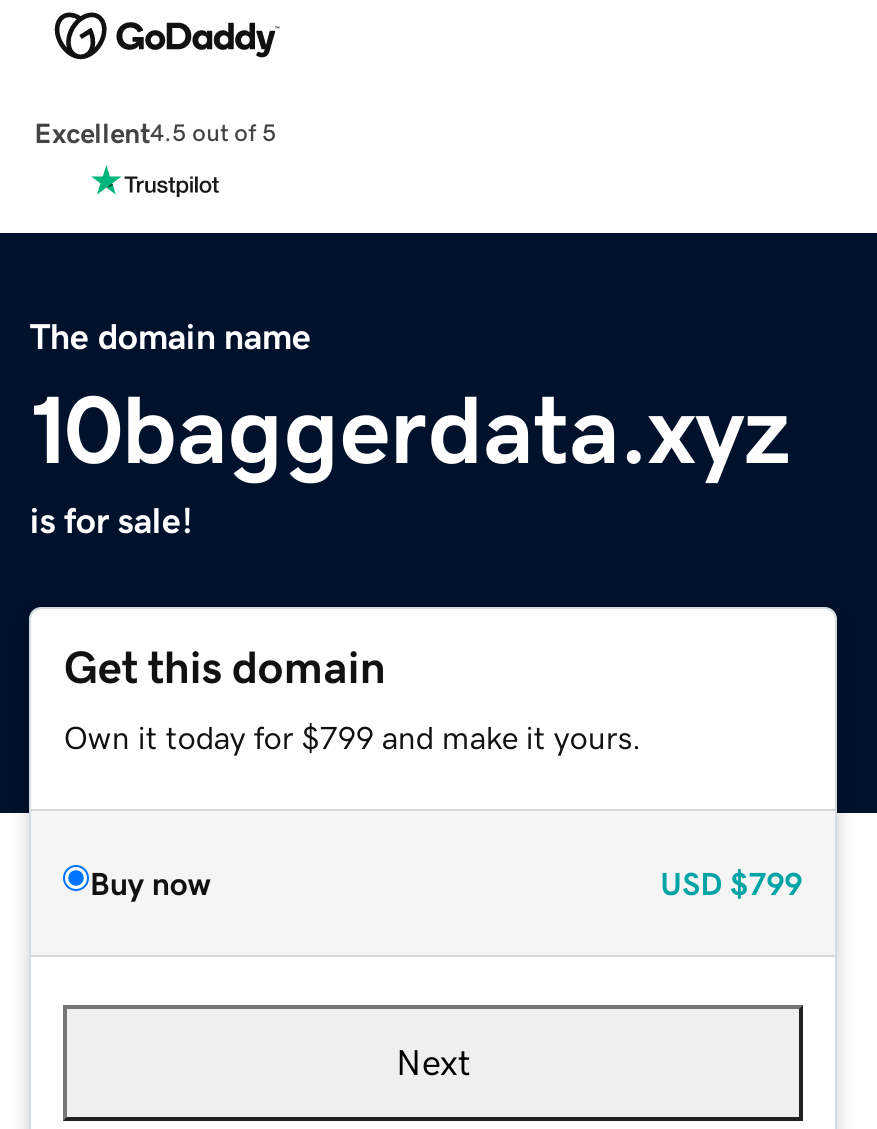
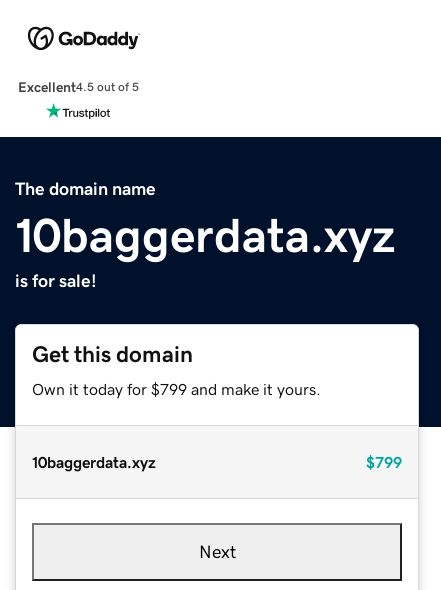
- Buy now
- USD $799
+ 10baggerdata.xyz
+ $799
